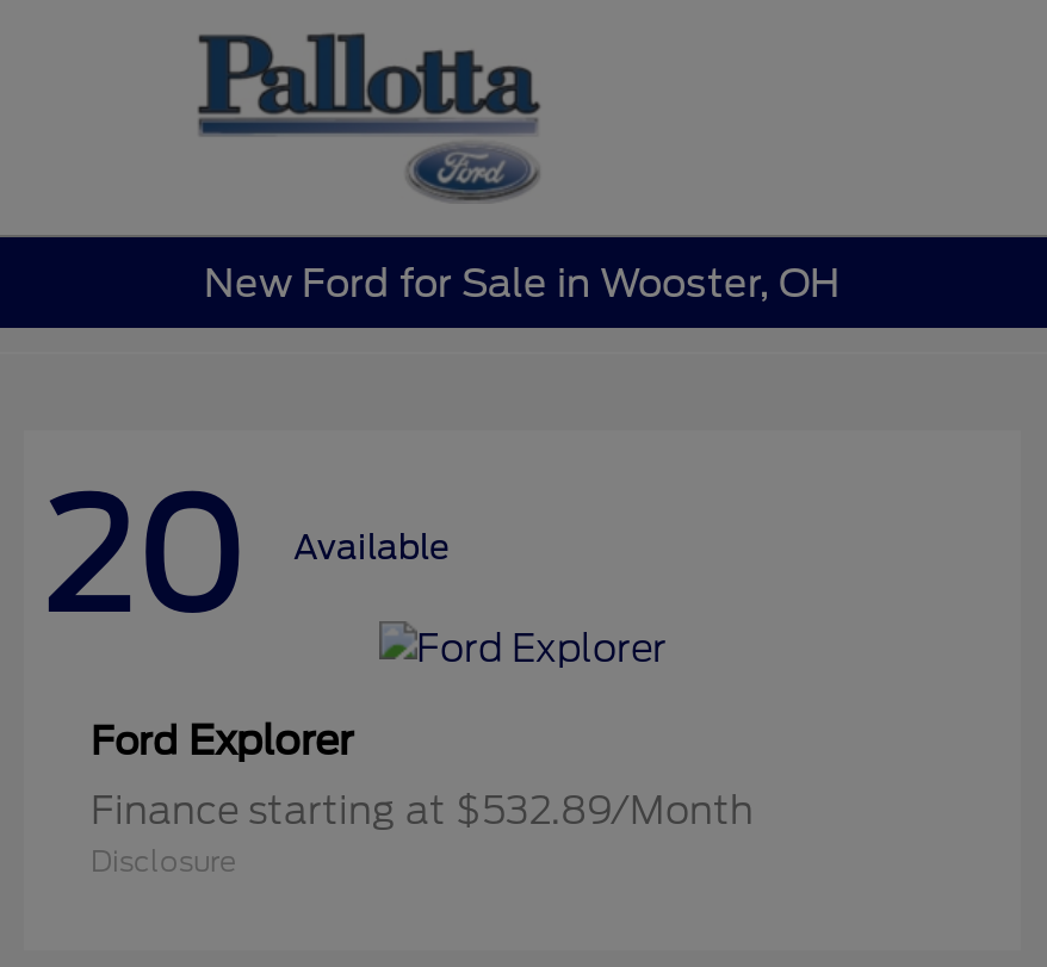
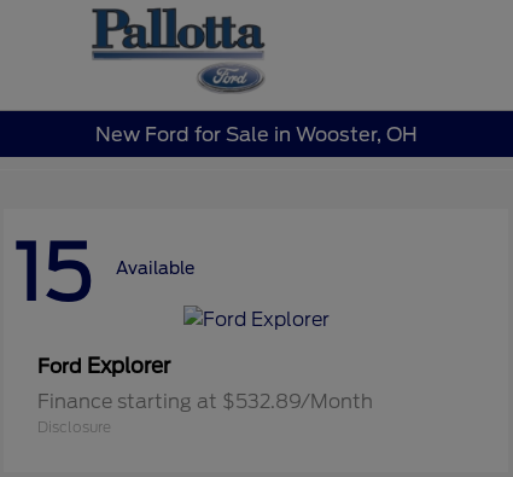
- 20 Available
+ 15 Available
